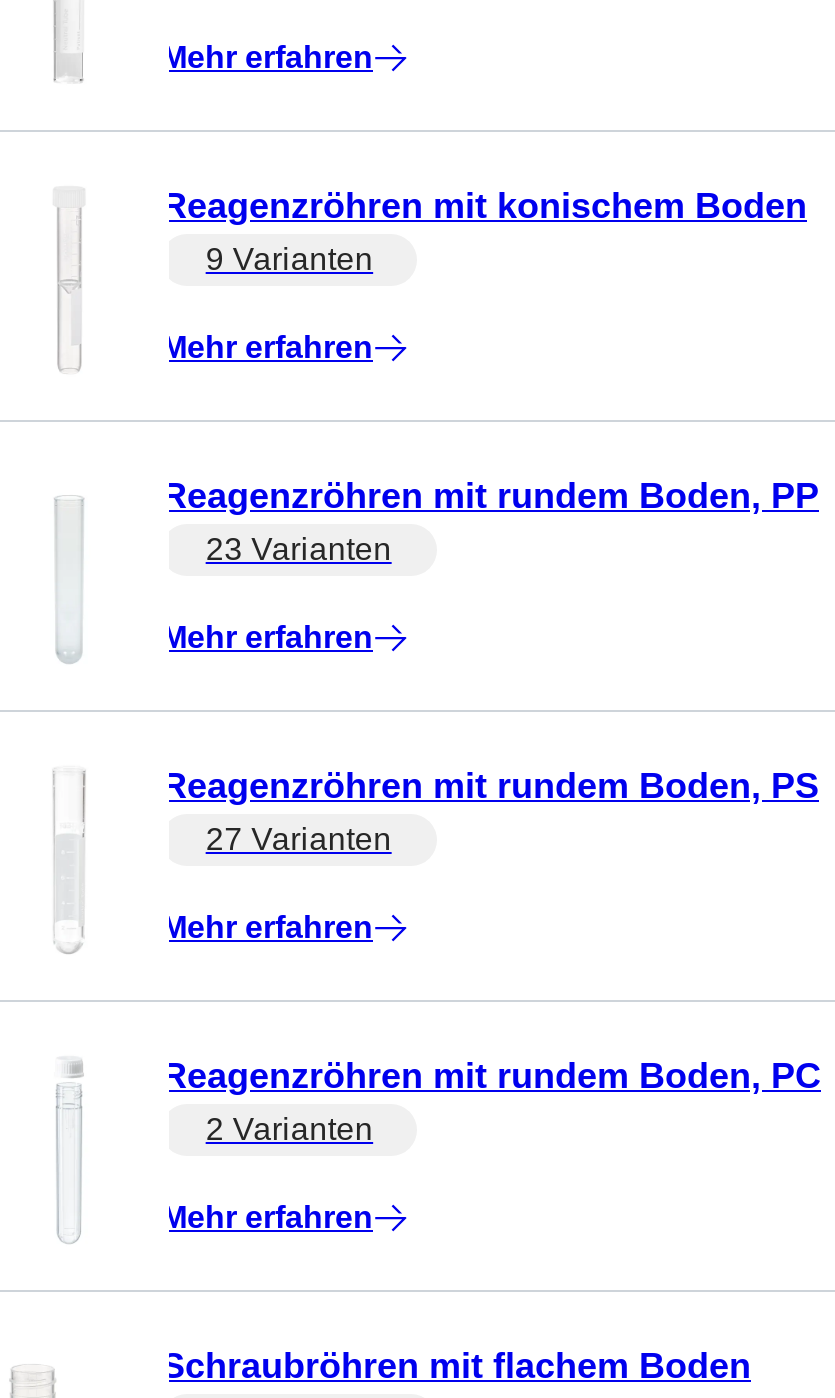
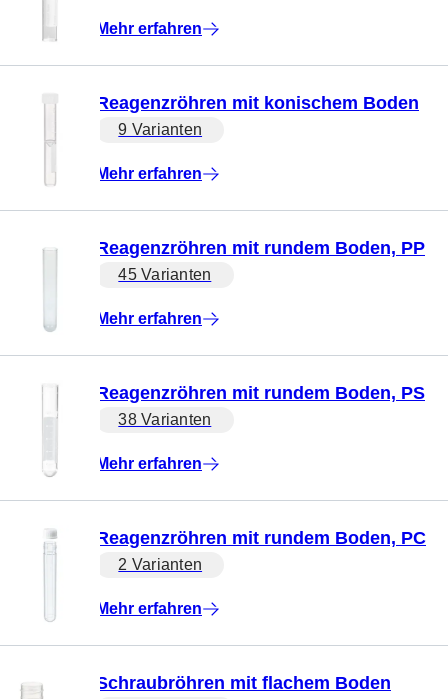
- 23 Varianten
+ 45 Varianten

- 27 Varianten
+ 38 Varianten
